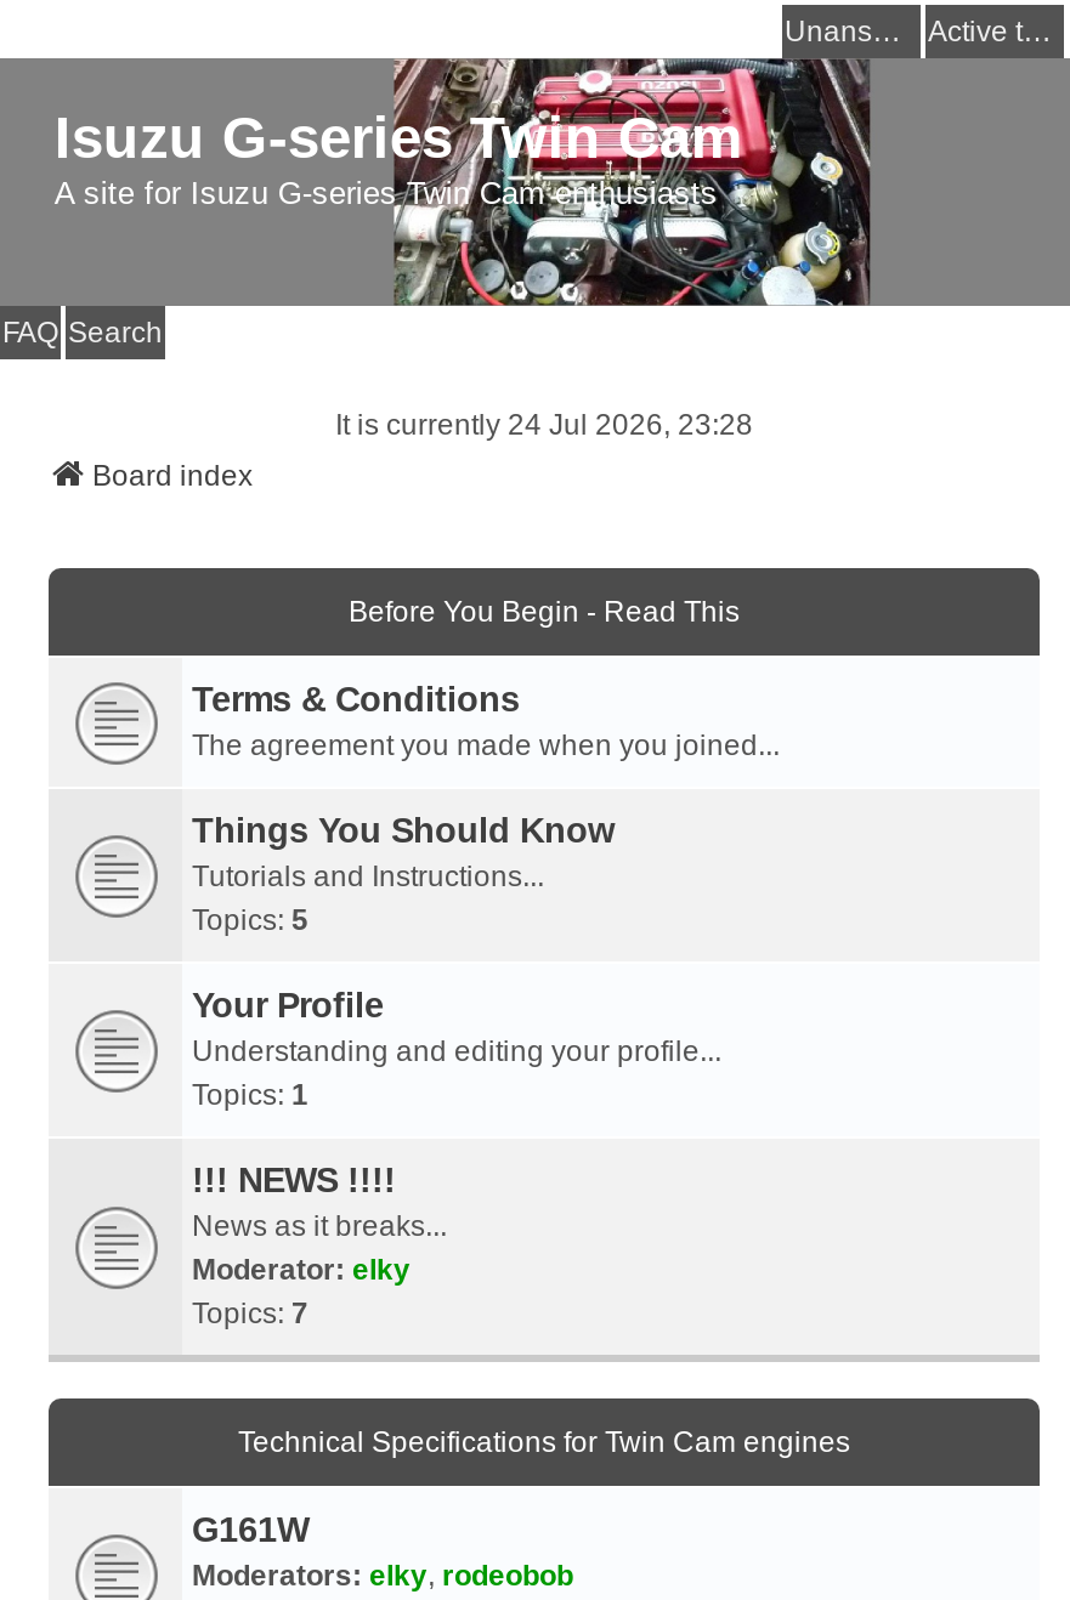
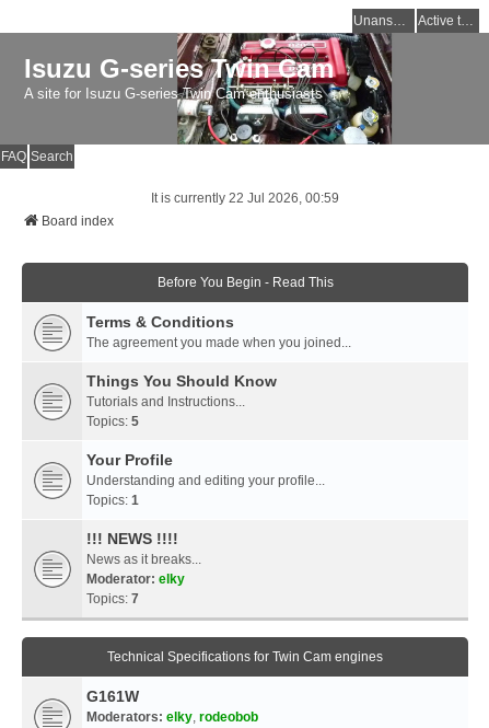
- It is currently 24 Jul 2026, 23:28
+ It is currently 22 Jul 2026, 00:59
